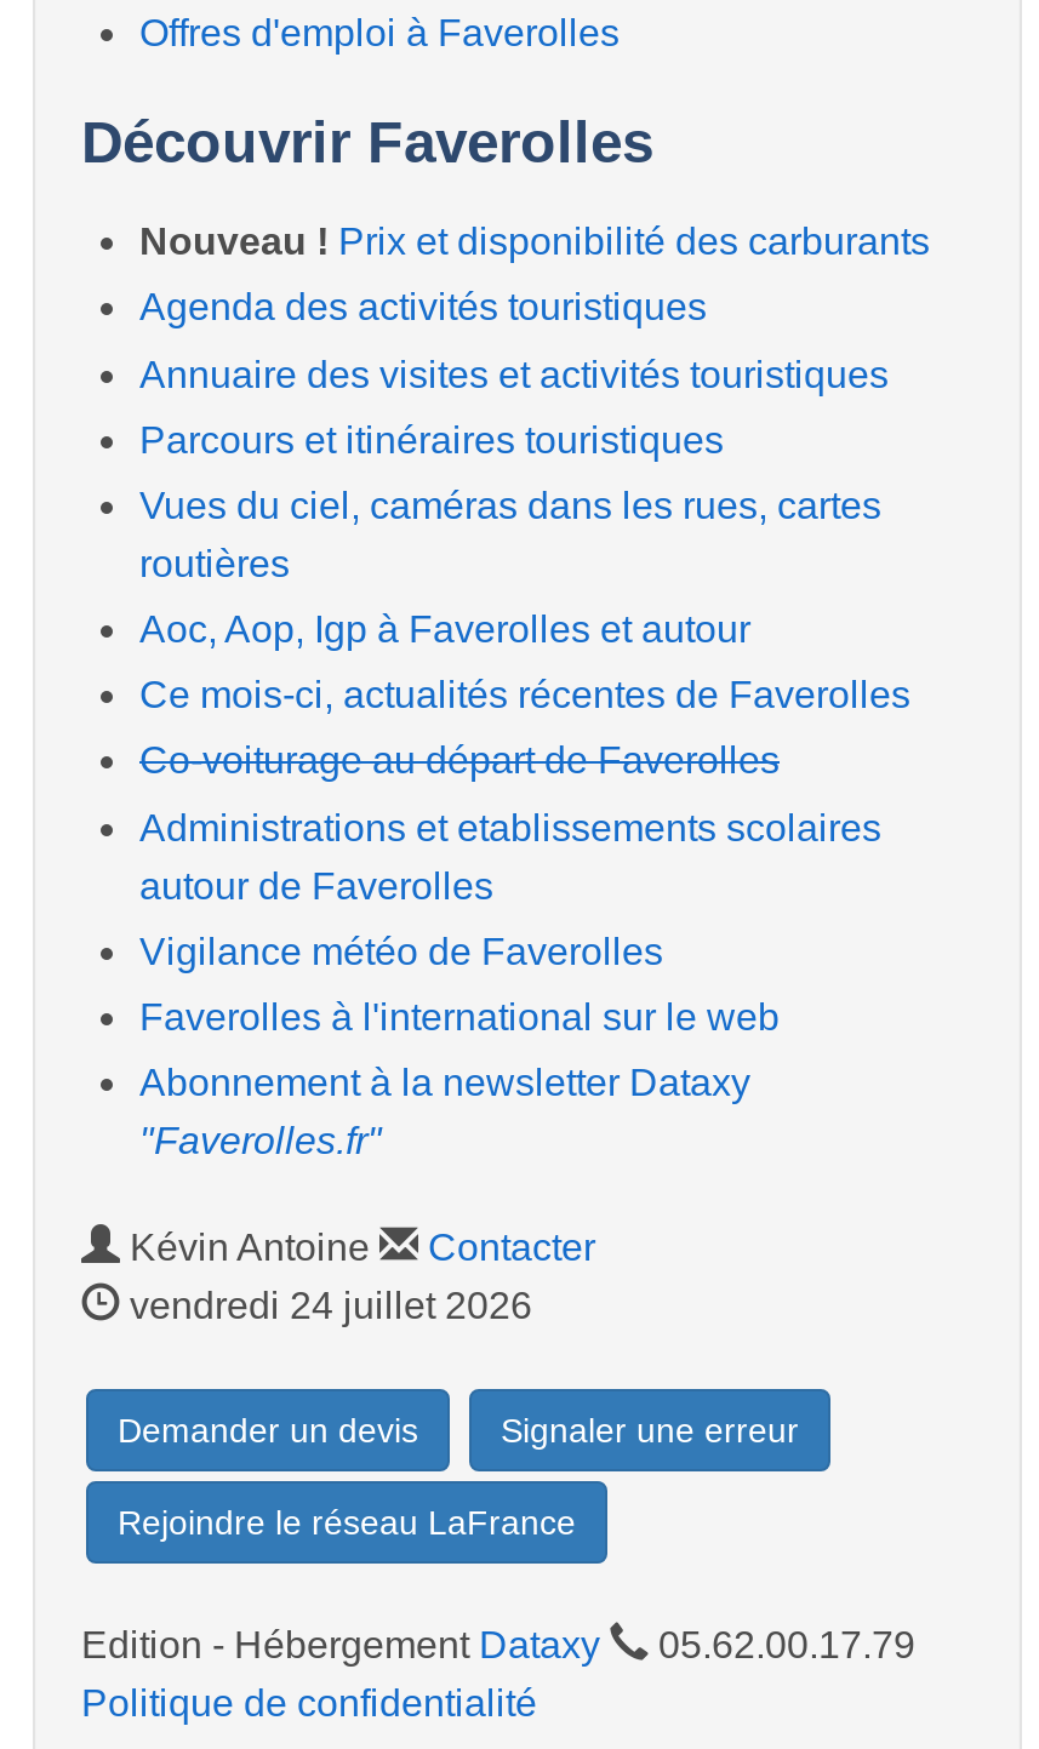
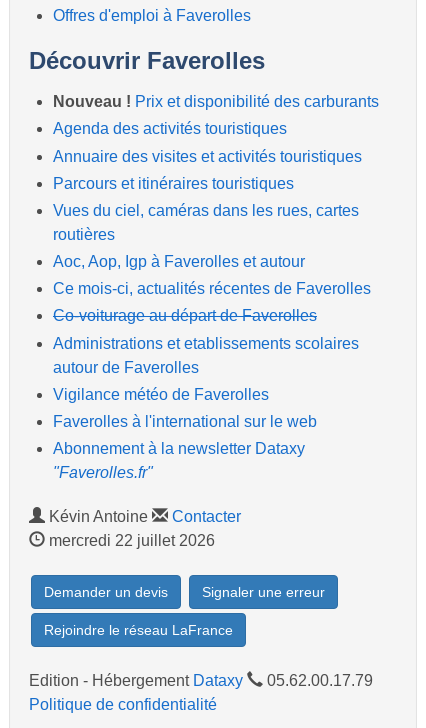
- vendredi 24 juillet 2026
+ mercredi 22 juillet 2026
